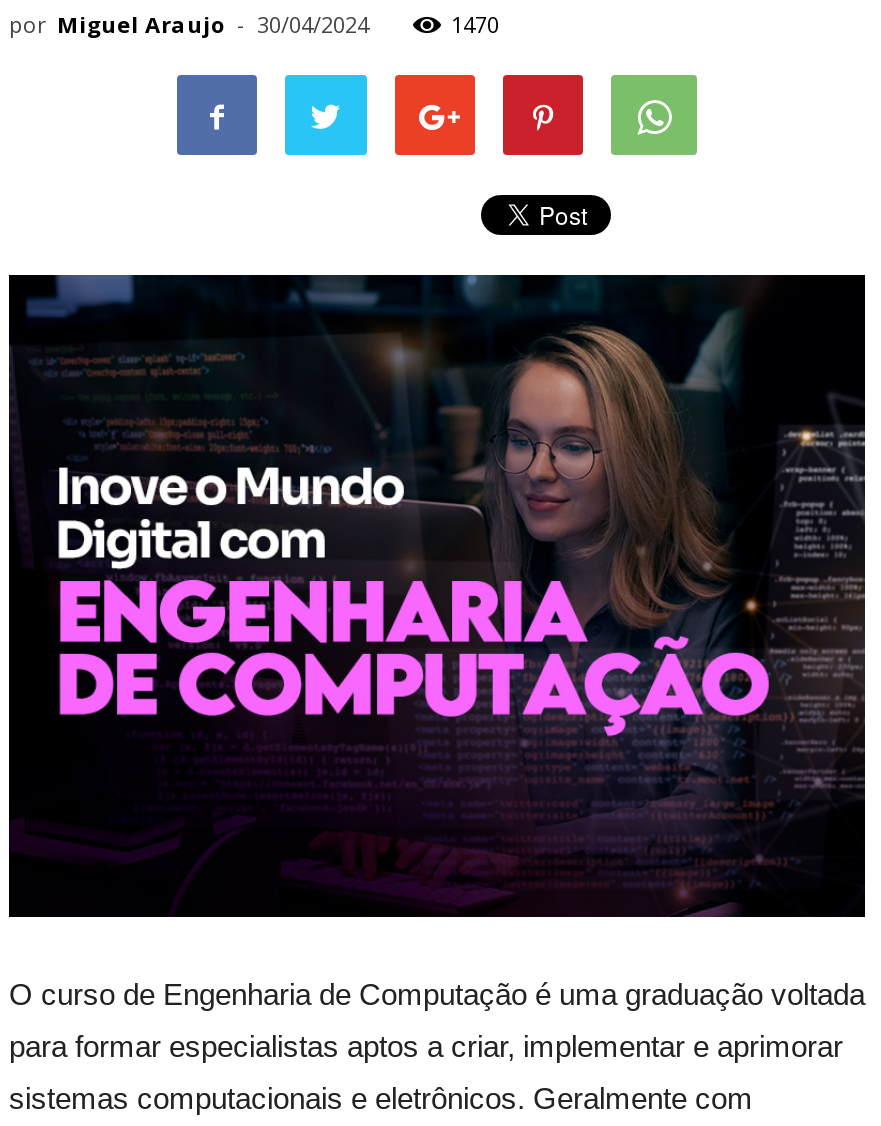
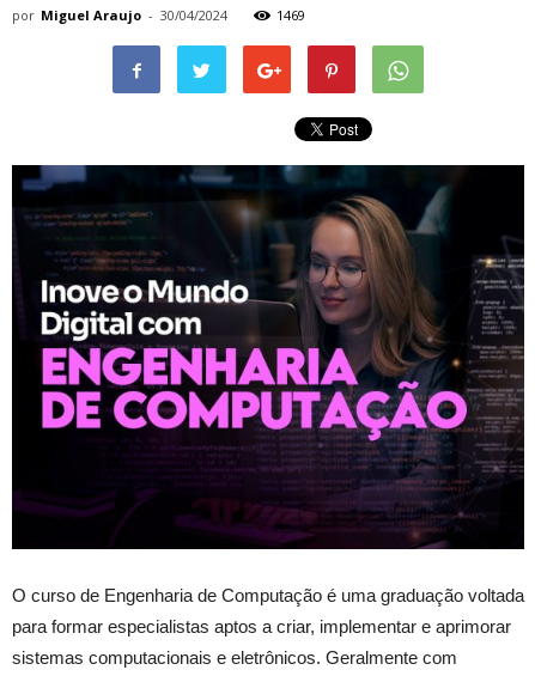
- 1470
+ 1469
